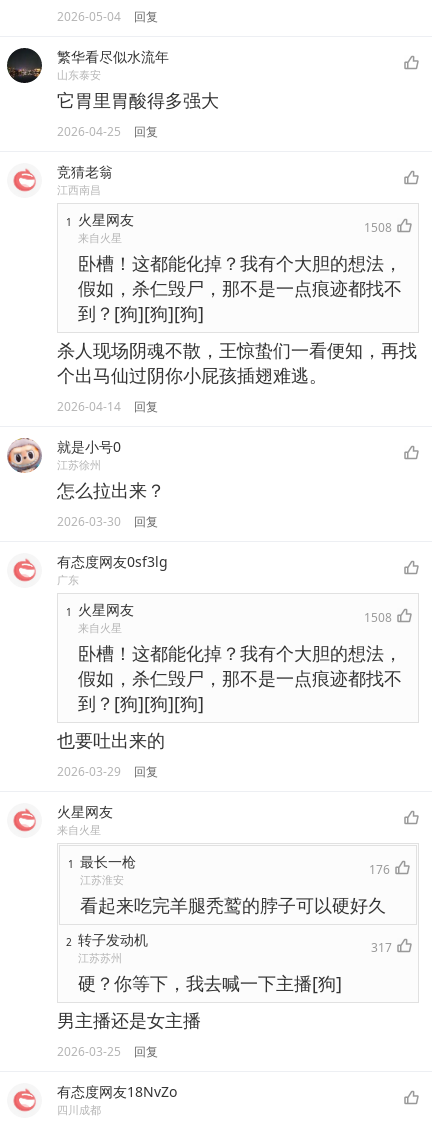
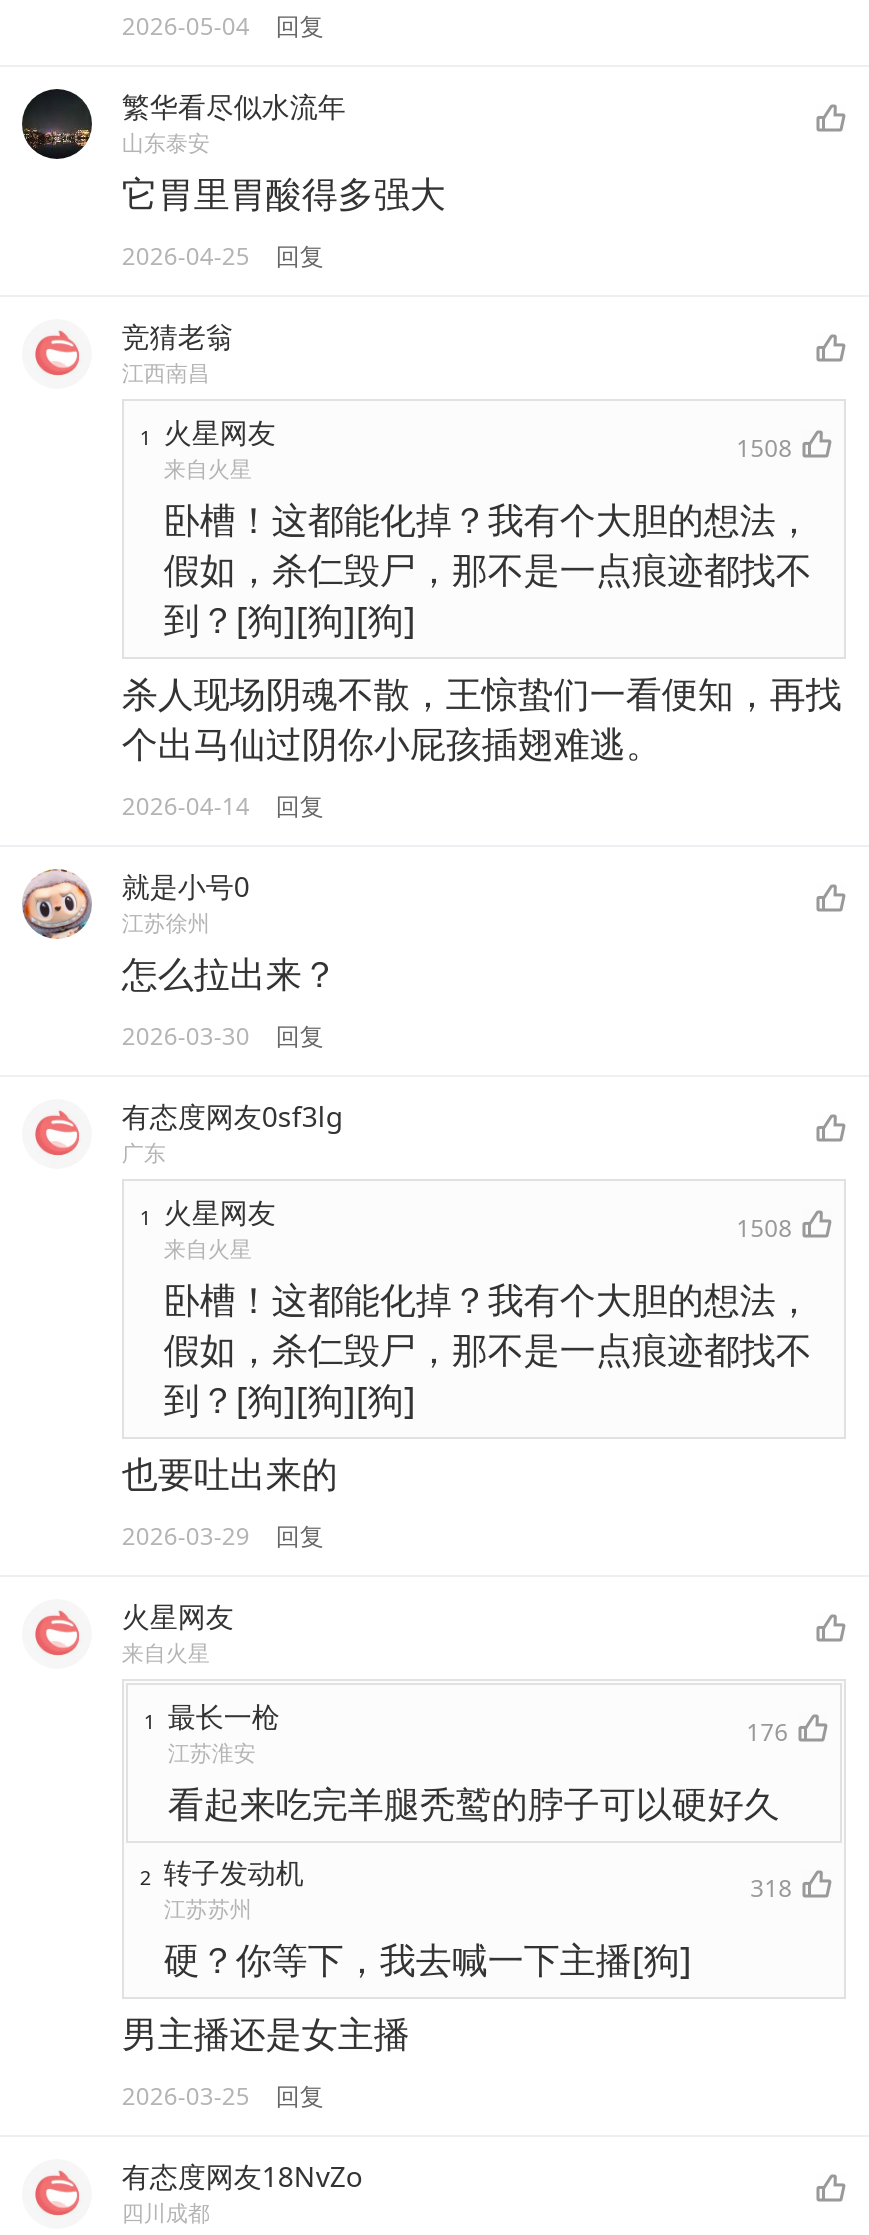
- 317
+ 318
